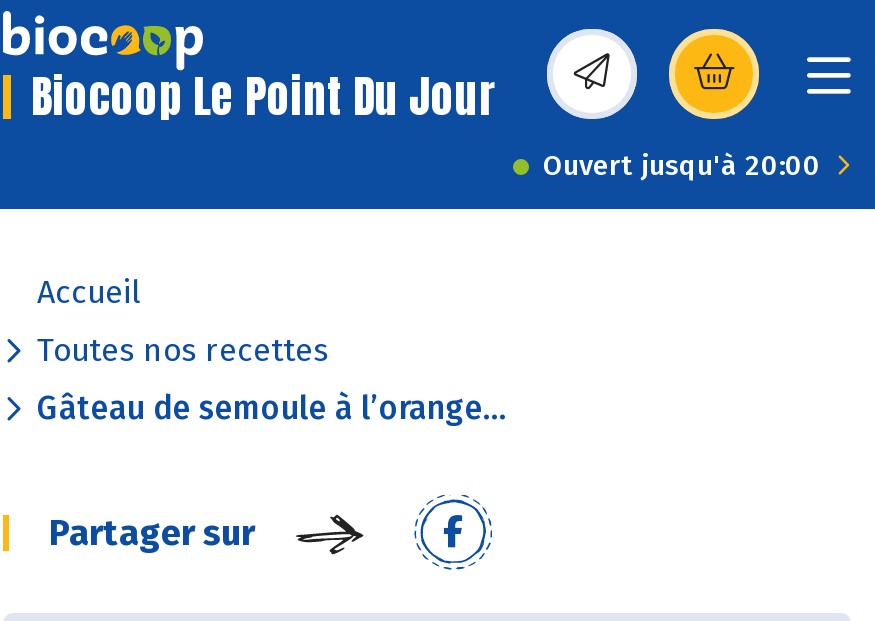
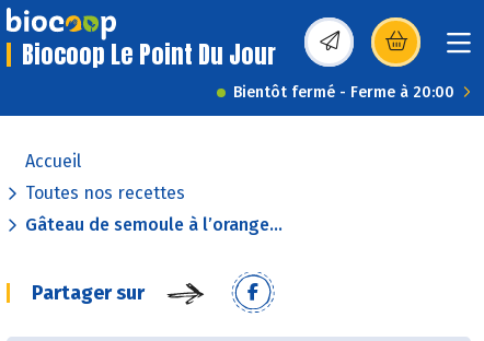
- Ouvert jusqu'à 20:00
+ Bientôt fermé - Ferme à 20:00
